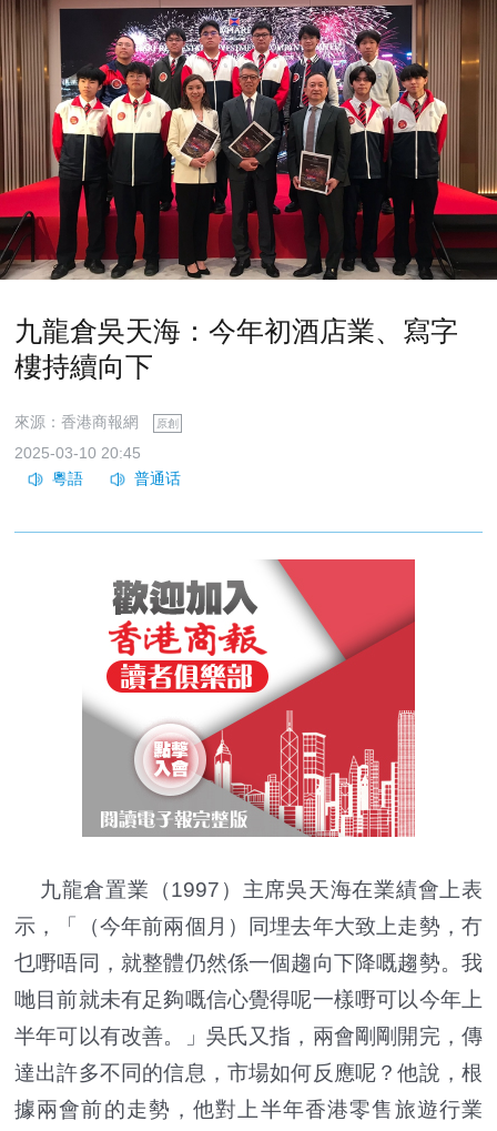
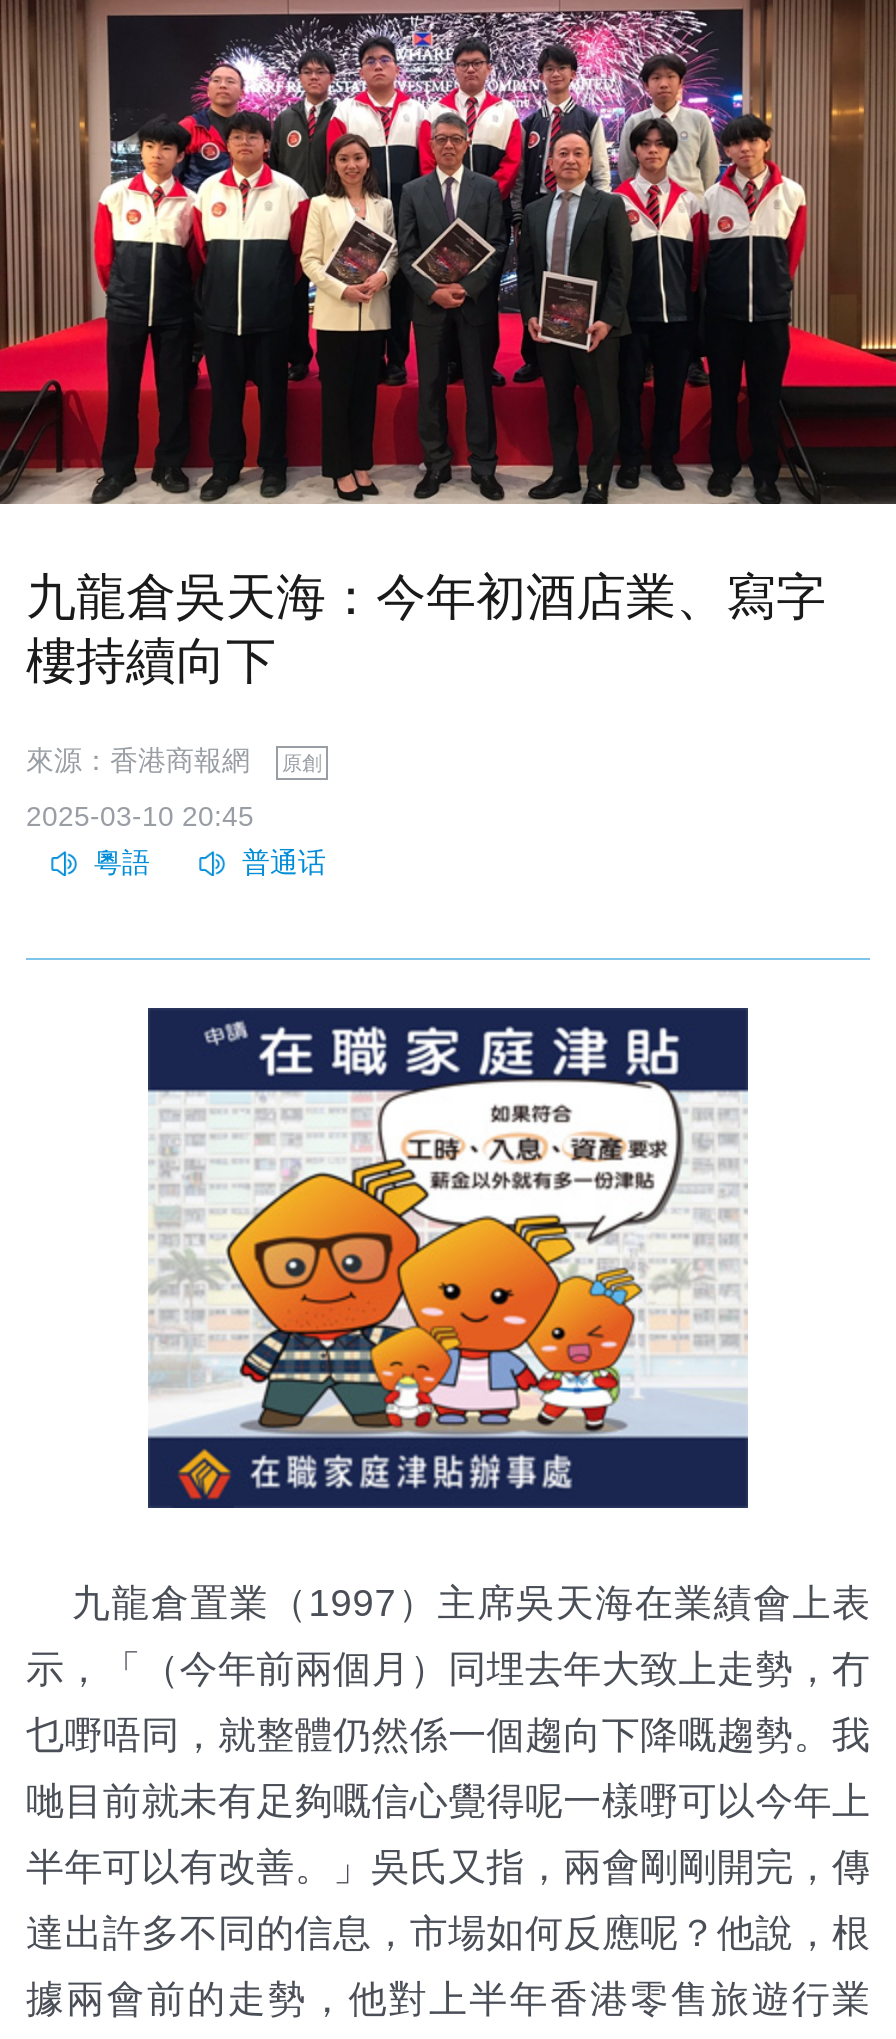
- [image]
+ [image]
